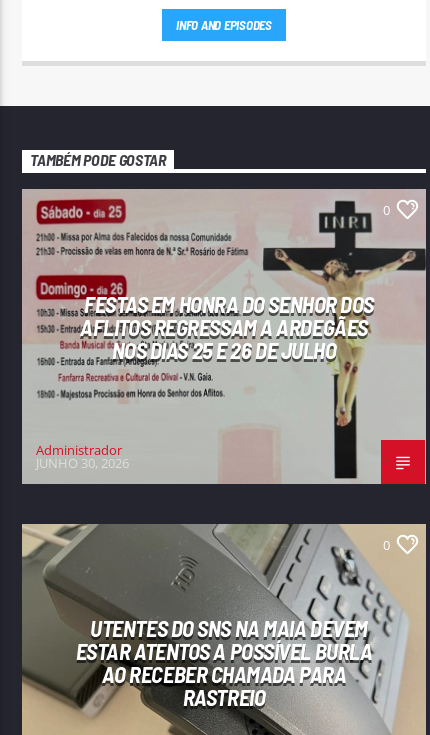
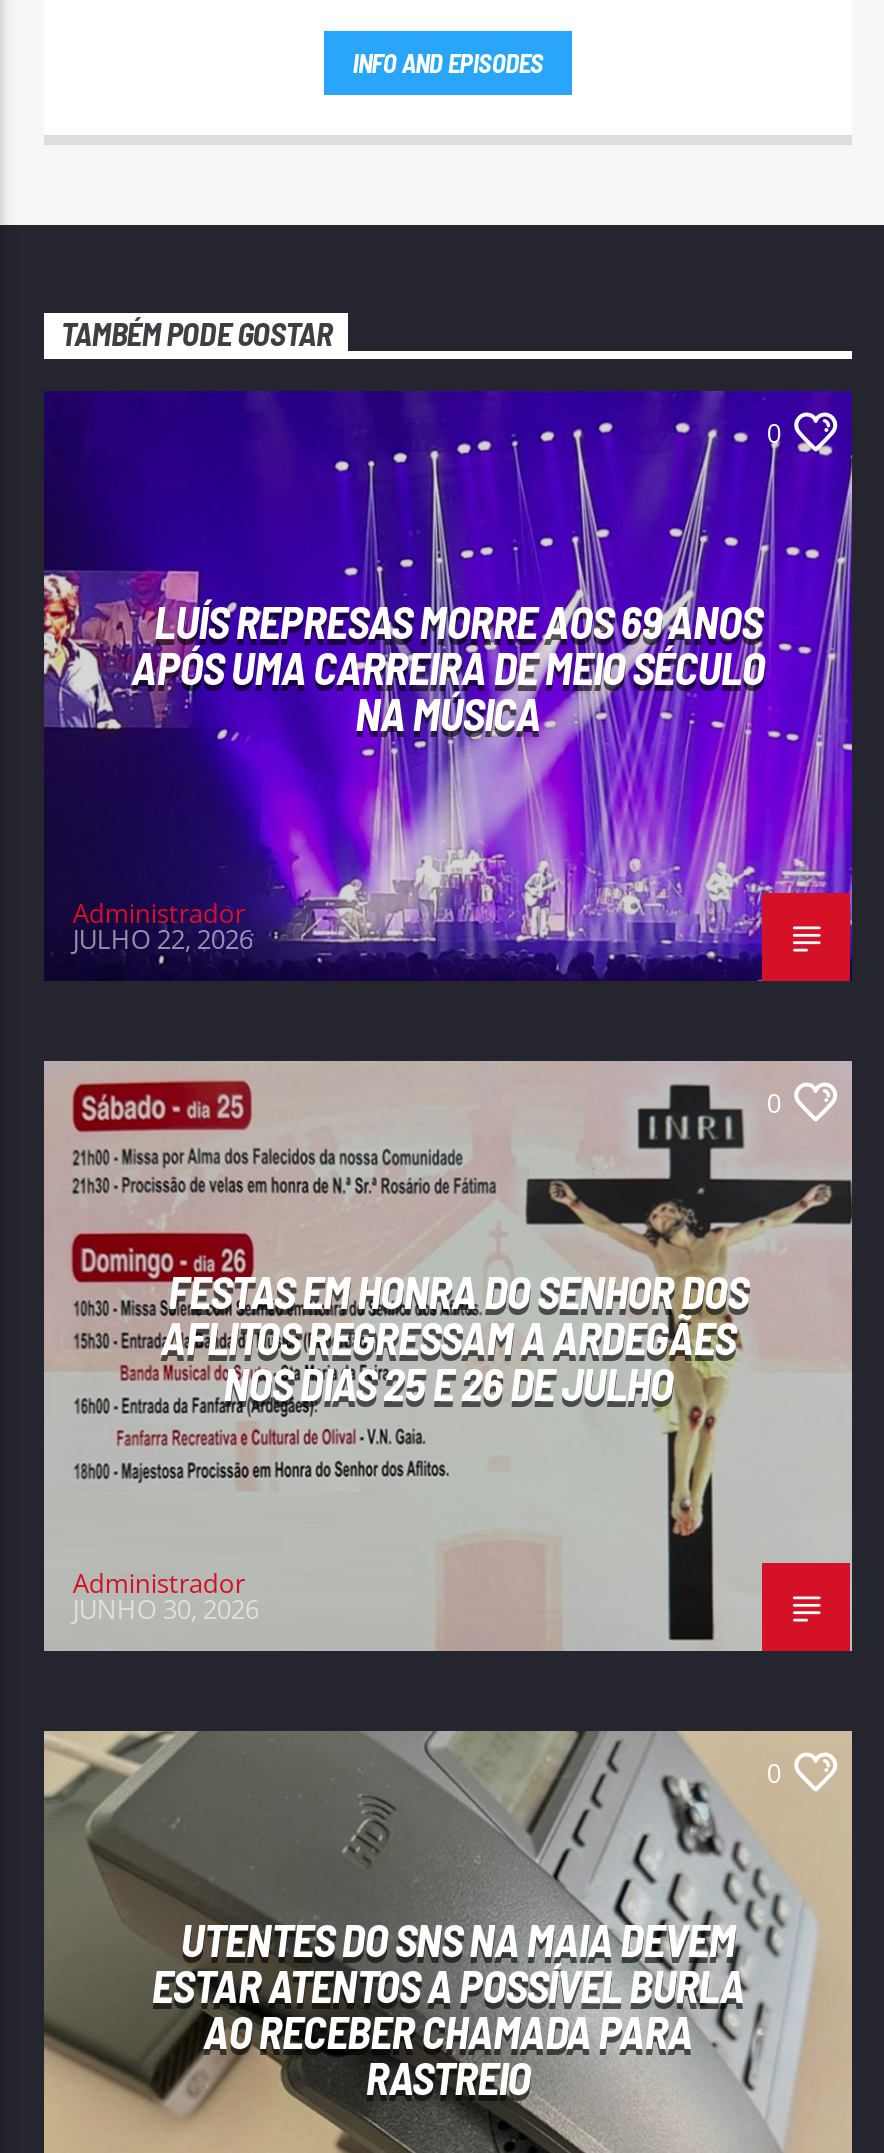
+ [image]
+ 0

+ Administrador
+ JULHO 22, 2026

+ LUÍS REPRESAS MORRE AOS 69 ANOS
+ APÓS UMA CARREIRA DE MEIO SÉCULO
+ NA MÚSICA
